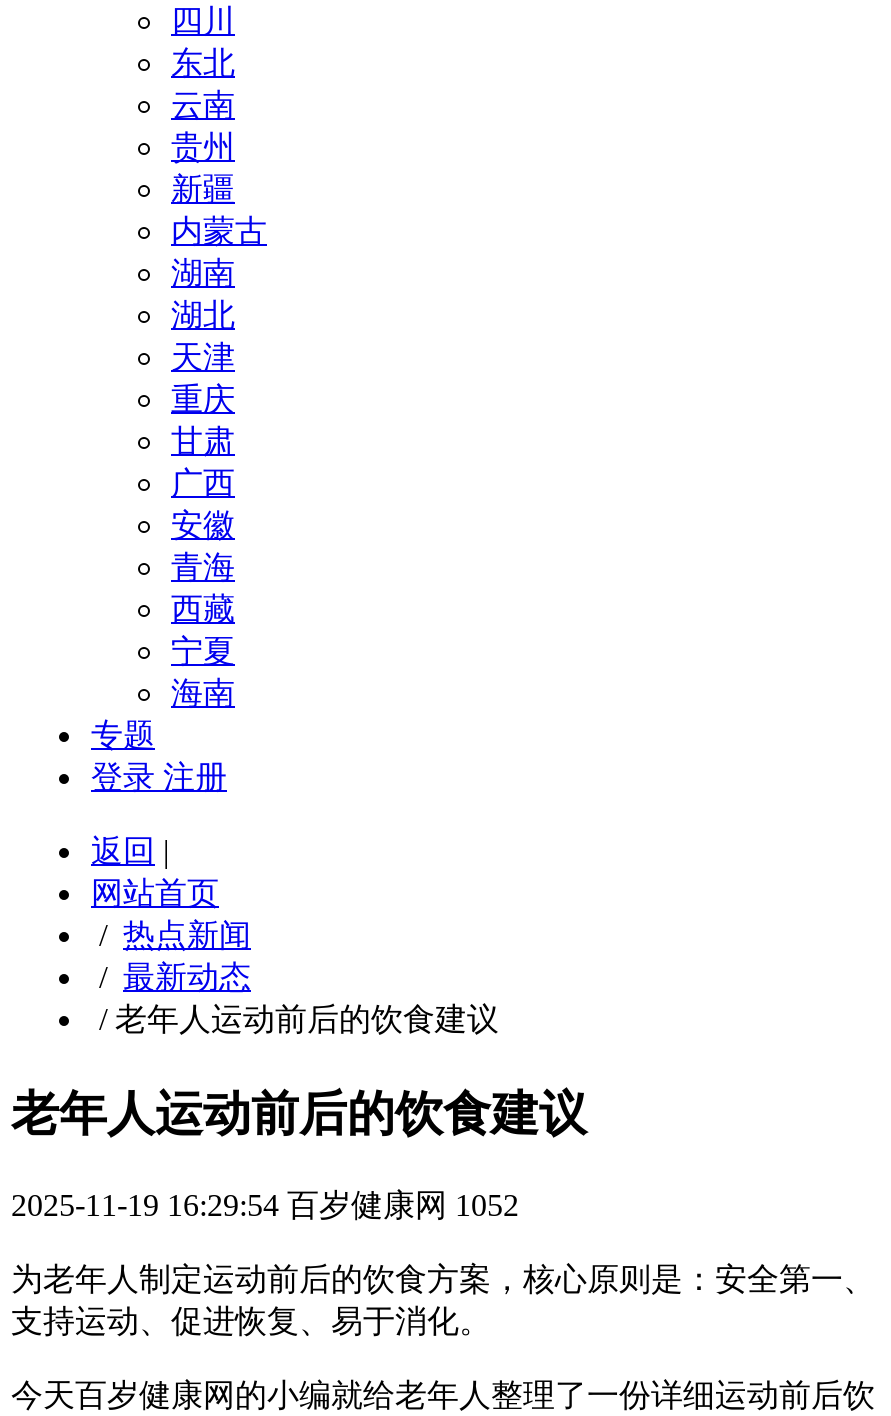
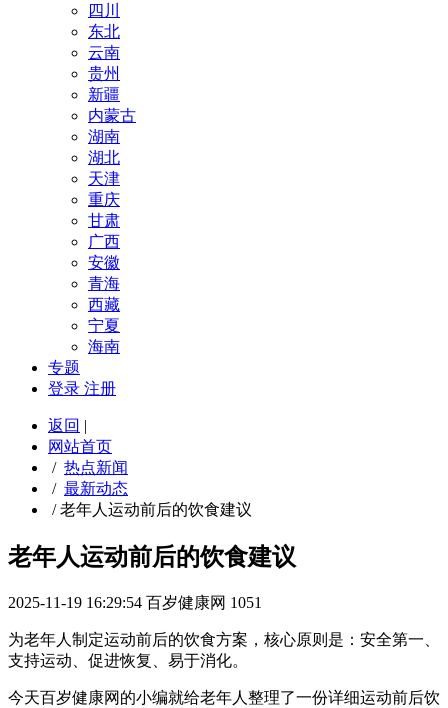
- 2025-11-19 16:29:54 百岁健康网 1052
+ 2025-11-19 16:29:54 百岁健康网 1051
